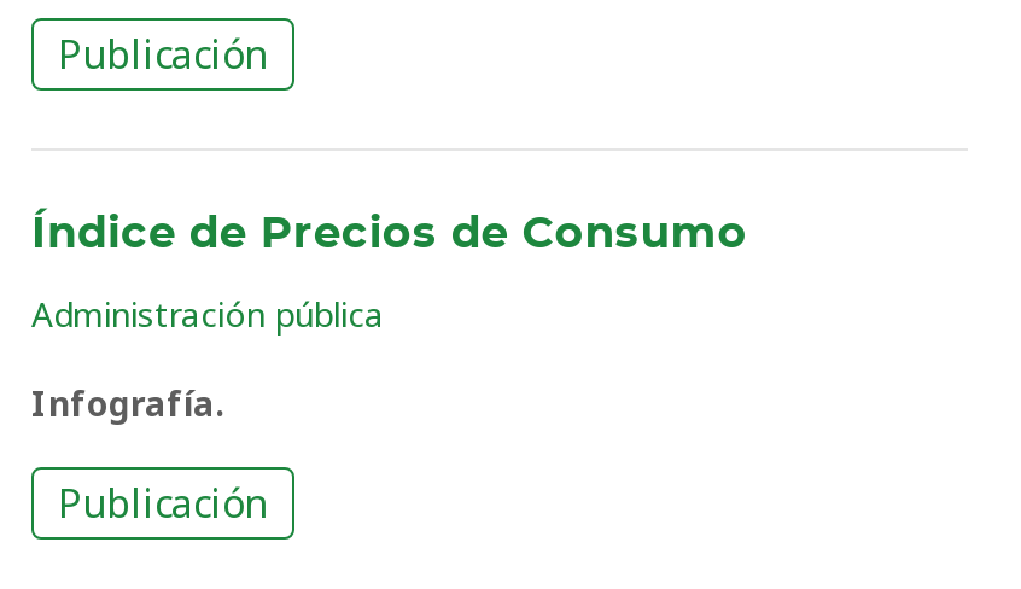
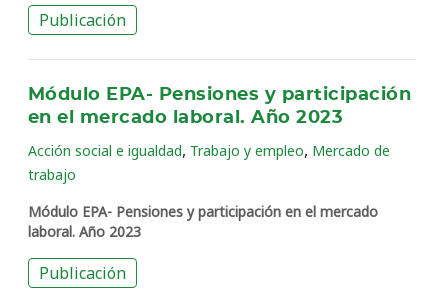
- Índice de Precios de Consumo
+ Módulo EPA- Pensiones y participación
+ en el mercado laboral. Año 2023

- Administración pública
+ Acción social e igualdad, Trabajo y empleo, Mercado de
+ trabajo

- Infografía.
+ Módulo EPA- Pensiones y participación en el mercado
+ laboral. Año 2023
